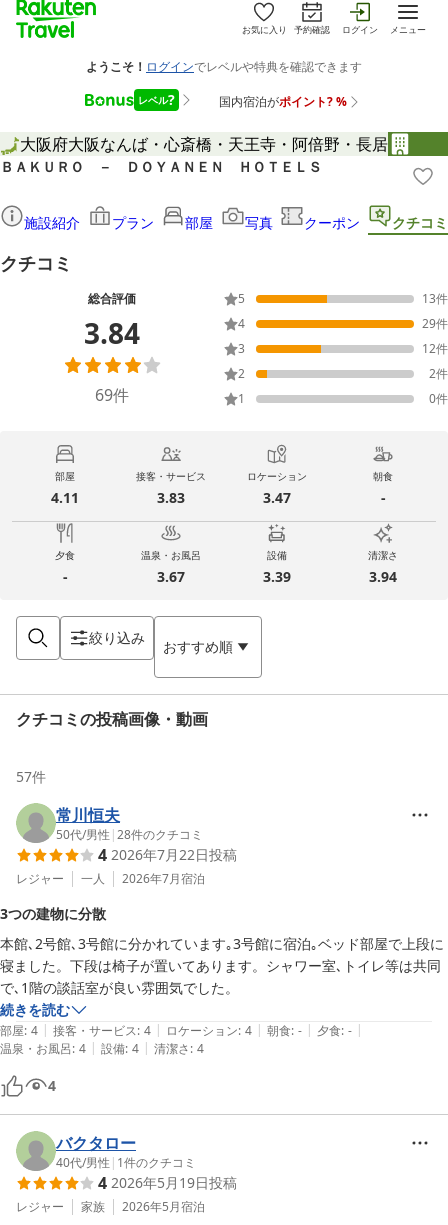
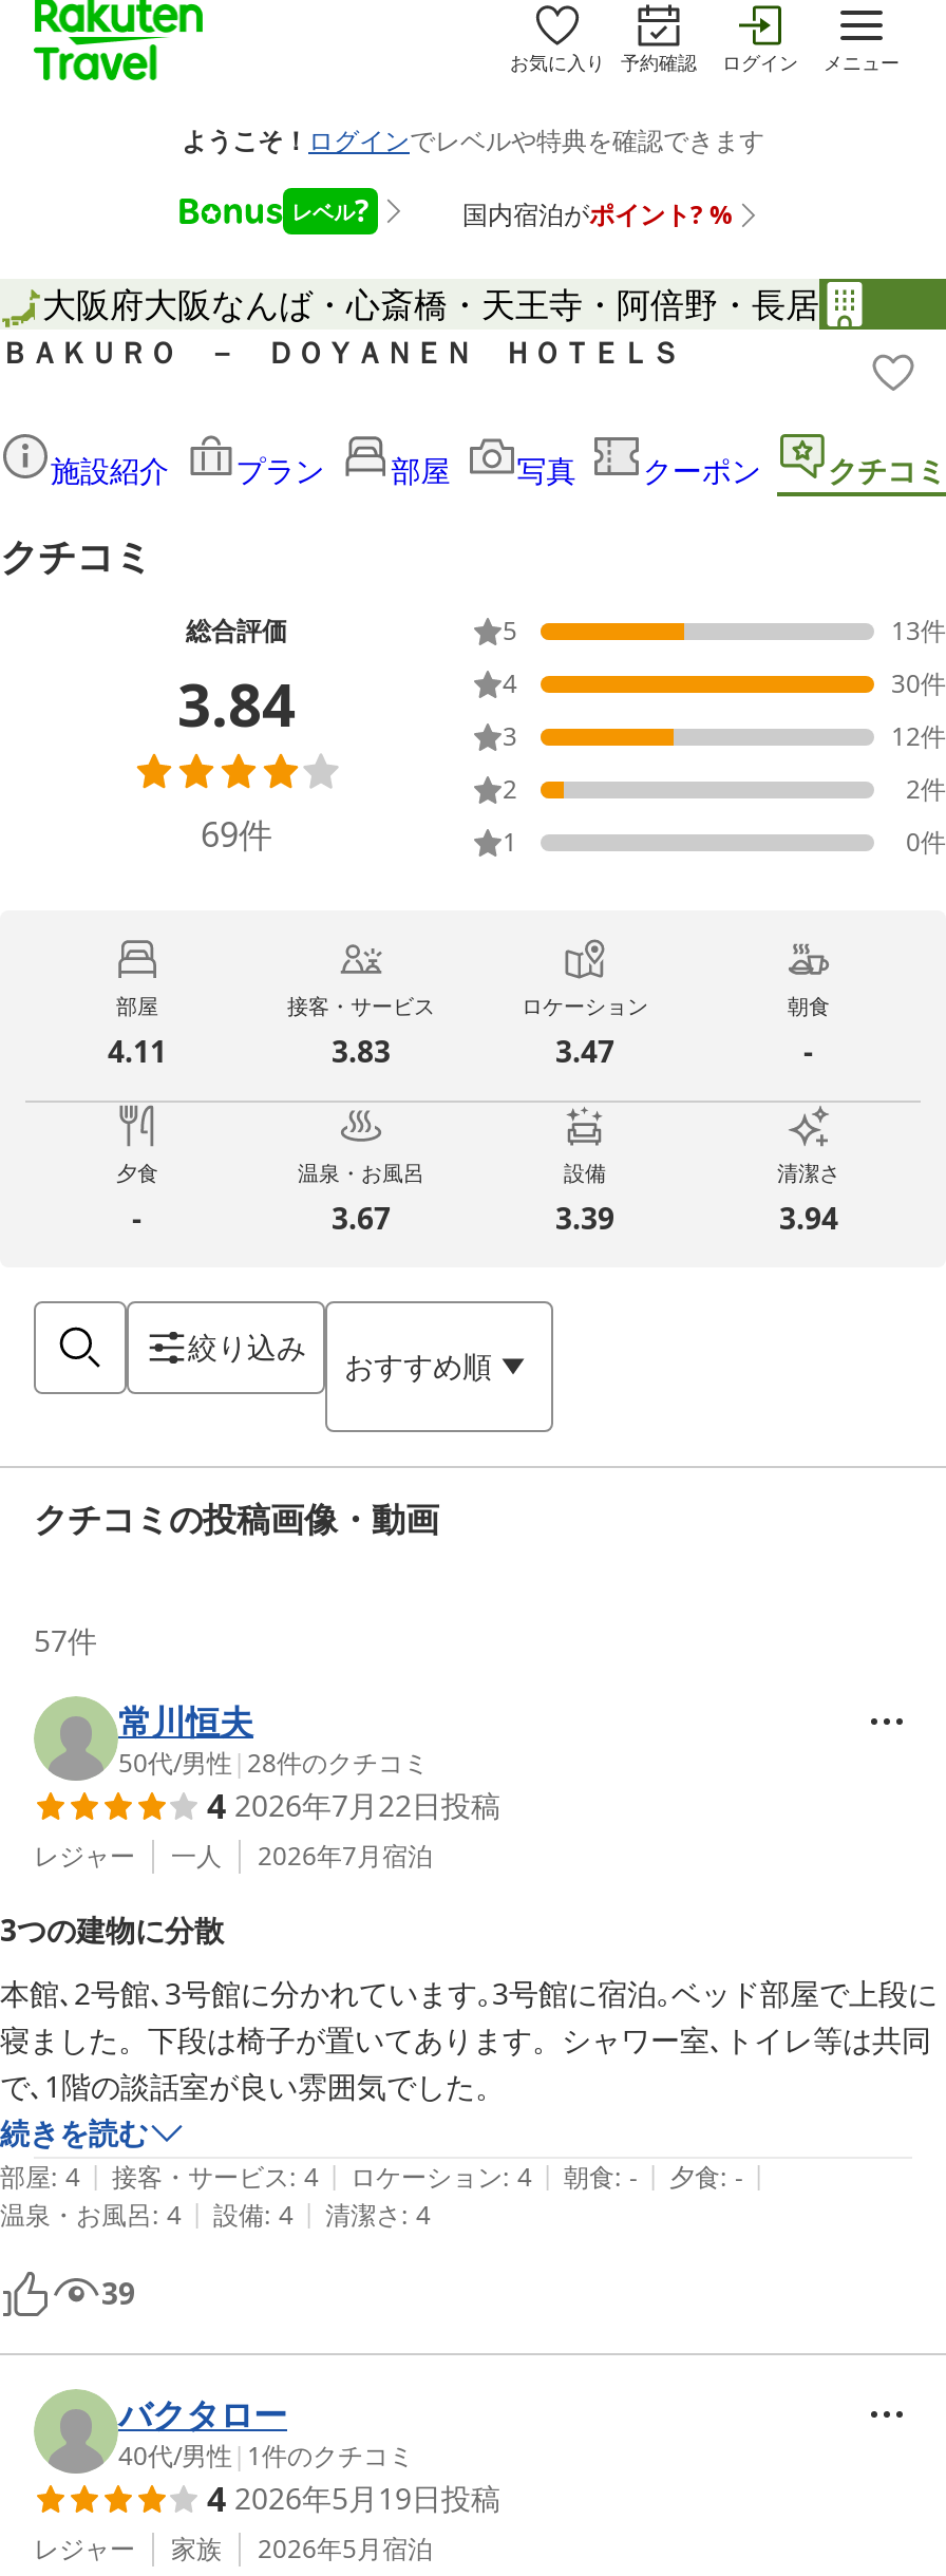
- 29件
+ 30件

- 4
+ 39
